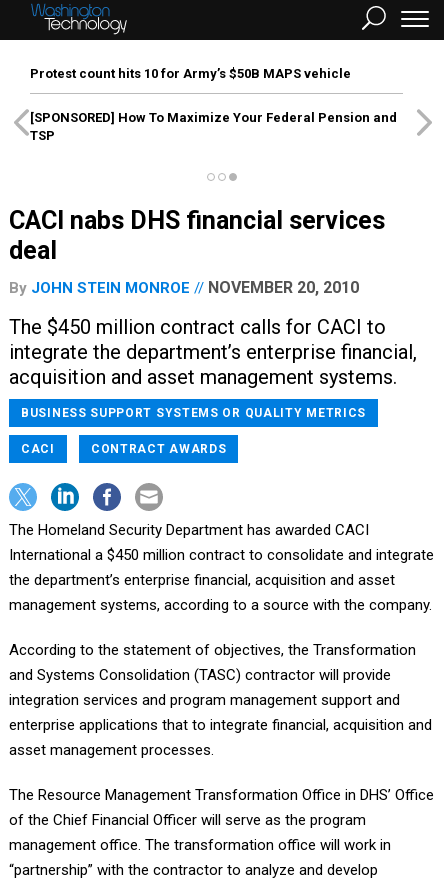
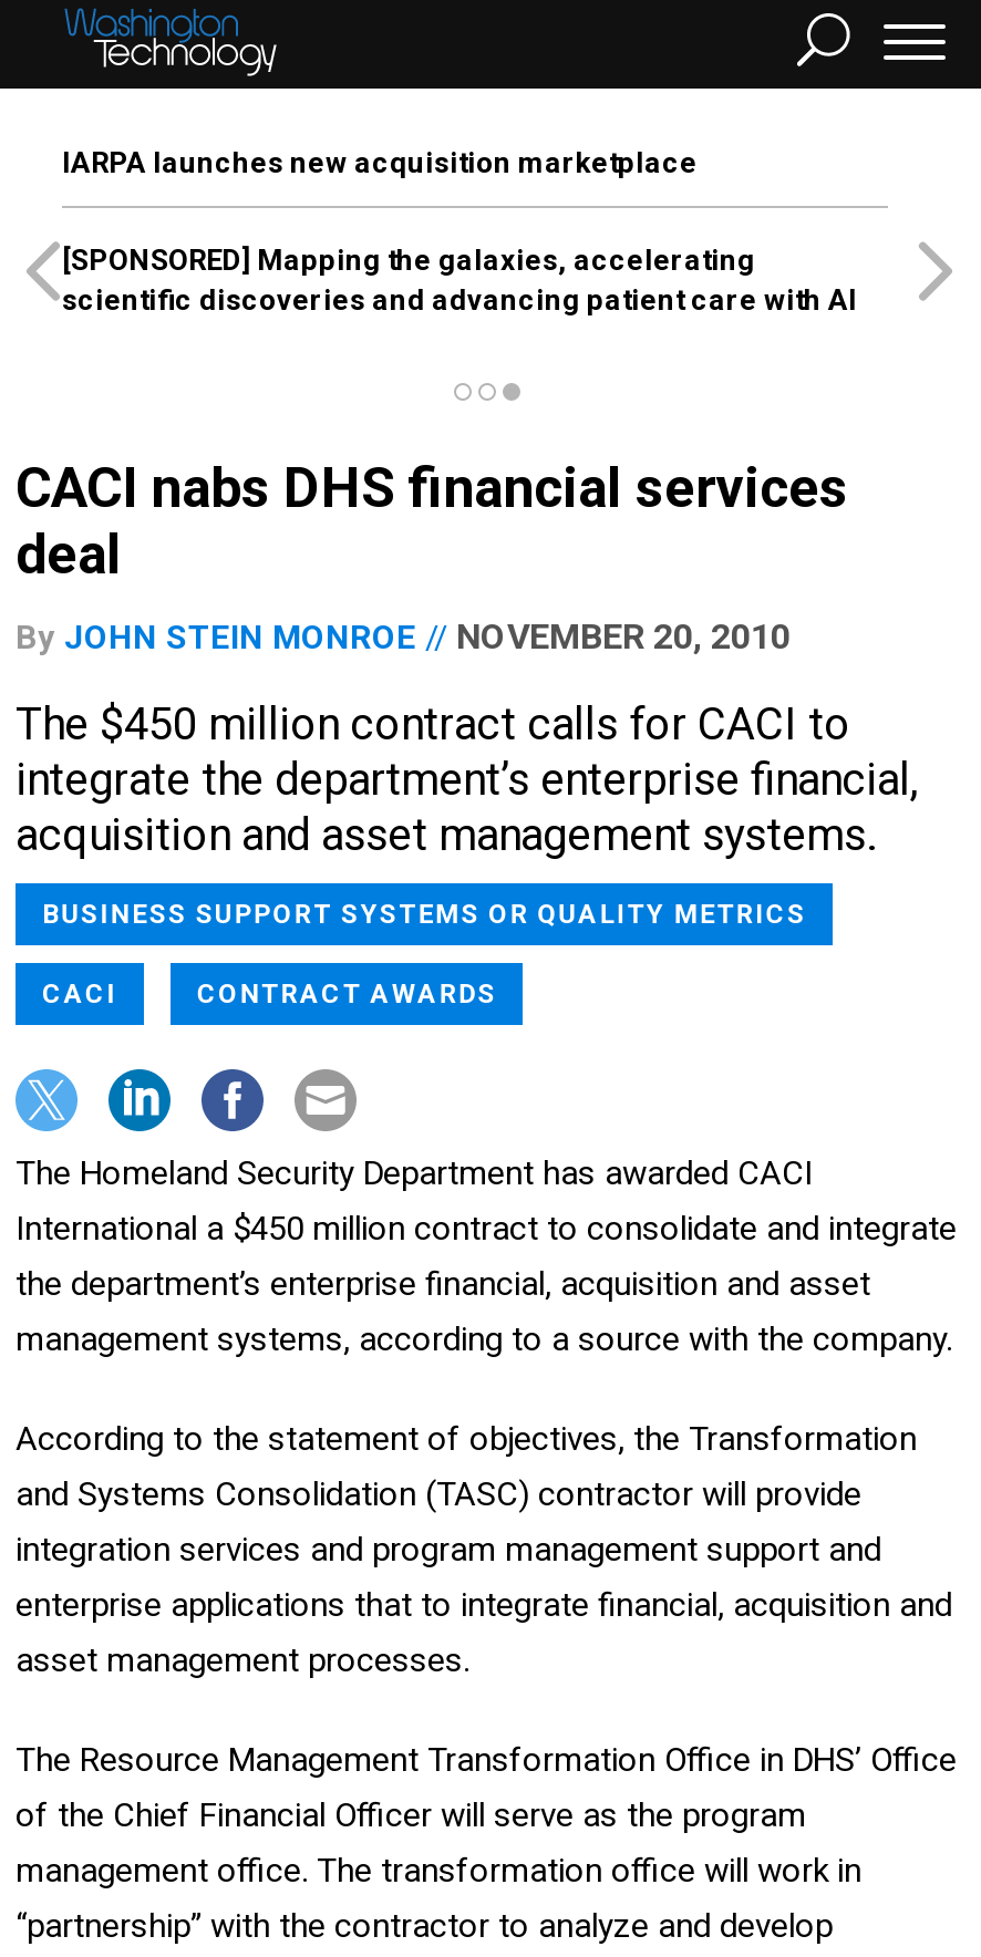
- Protest count hits 10 for Army’s $50B MAPS vehicle
+ IARPA launches new acquisition marketplace

- [SPONSORED] How To Maximize Your Federal Pension and
- TSP
+ [SPONSORED] Mapping the galaxies, accelerating
+ scientific discoveries and advancing patient care with AI
